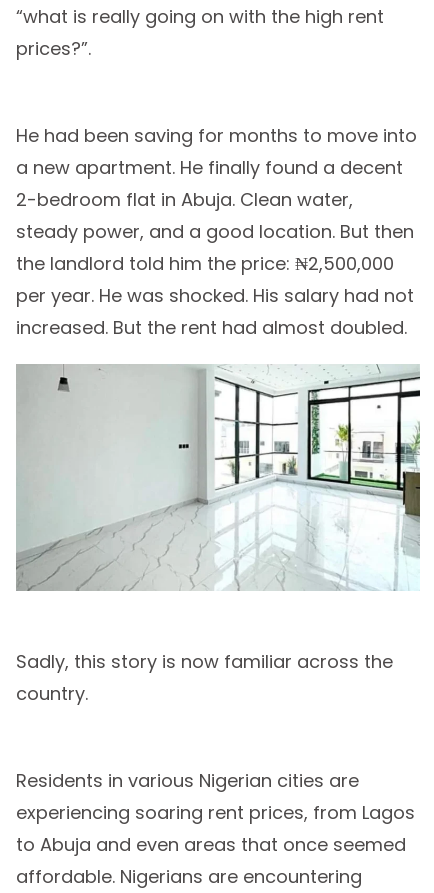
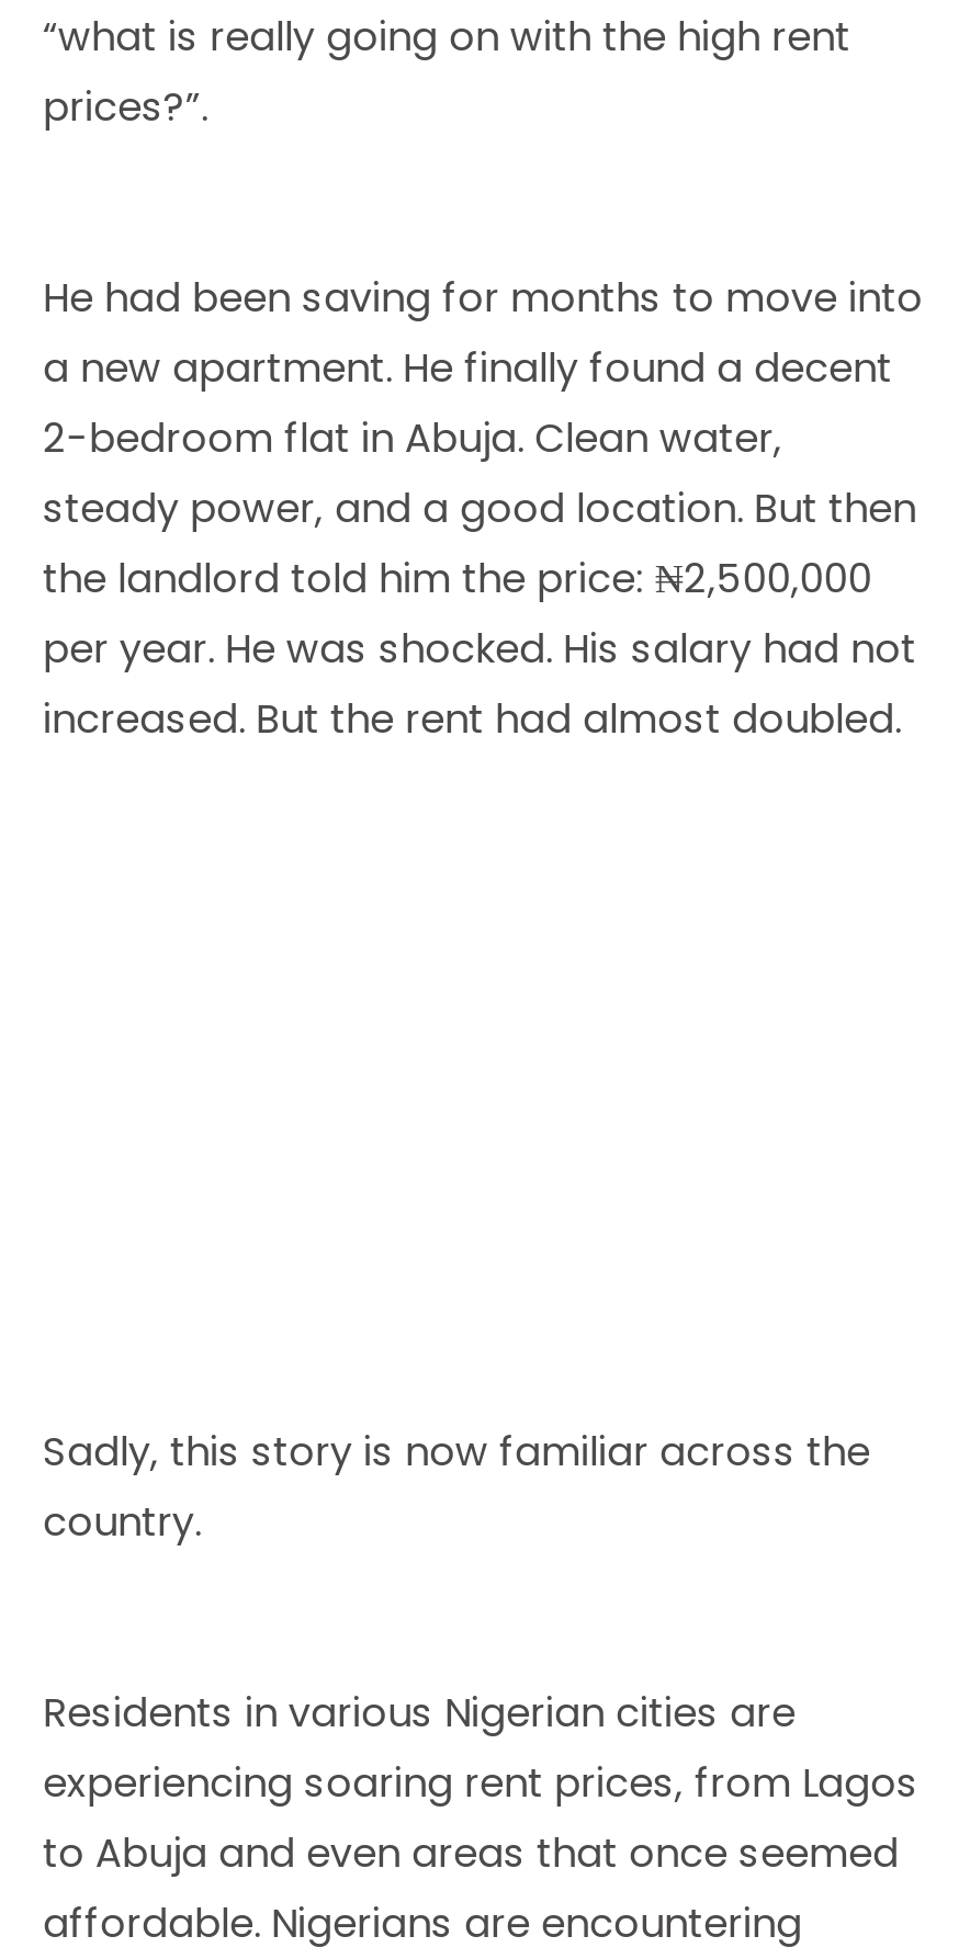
- [image]
